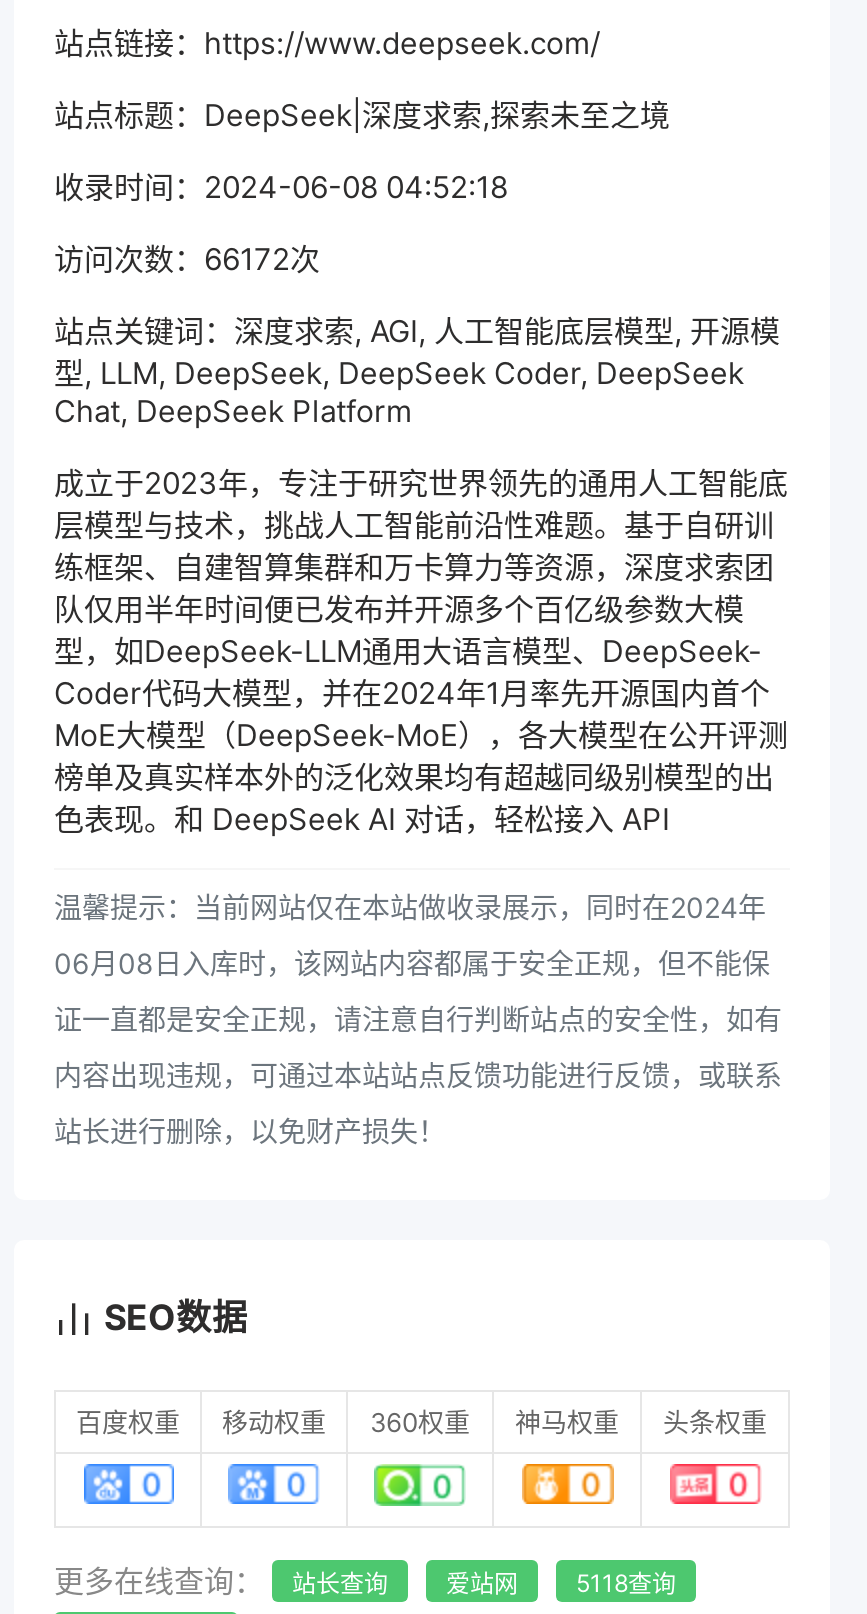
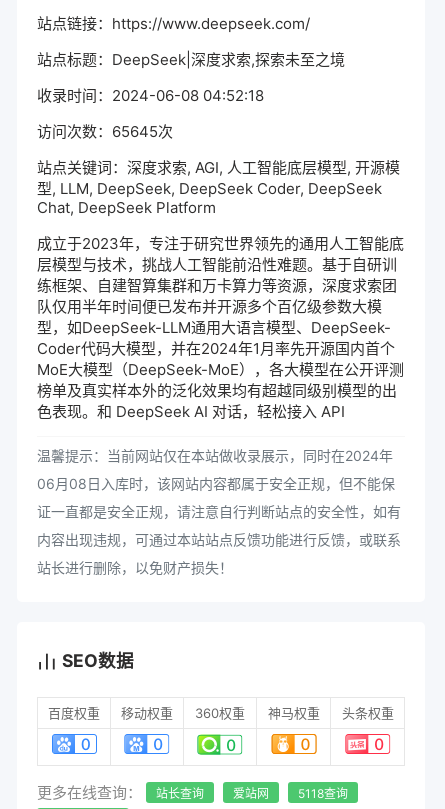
- 访问次数：66172次
+ 访问次数：65645次
